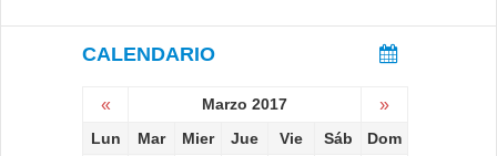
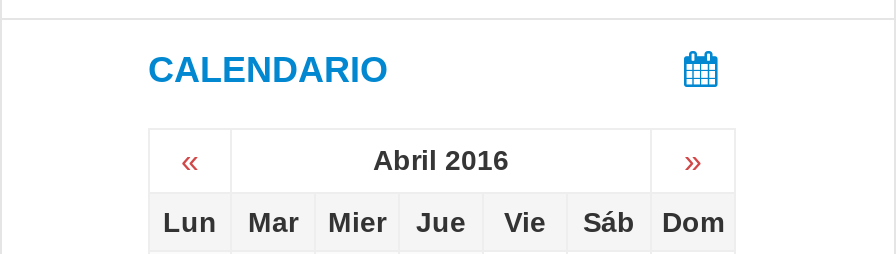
- Marzo 2017
+ Abril 2016
